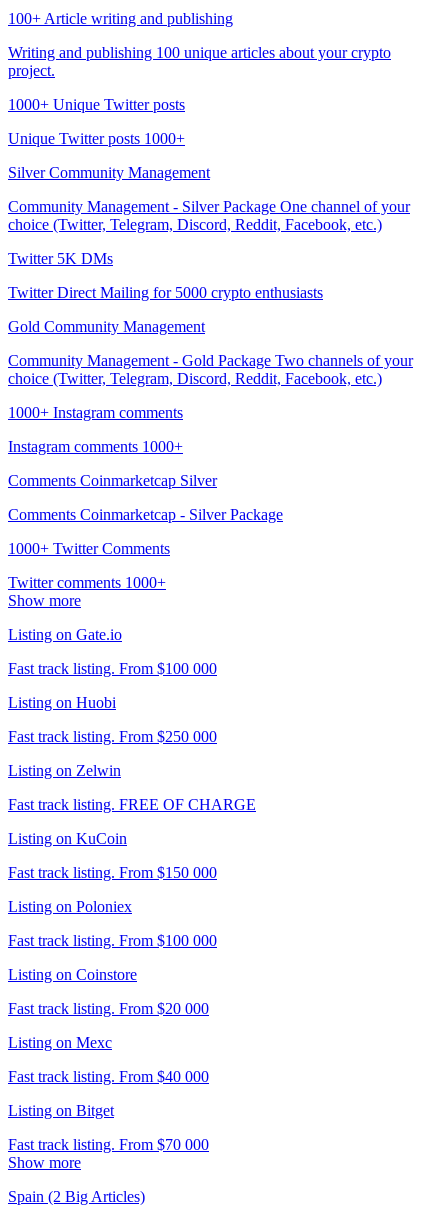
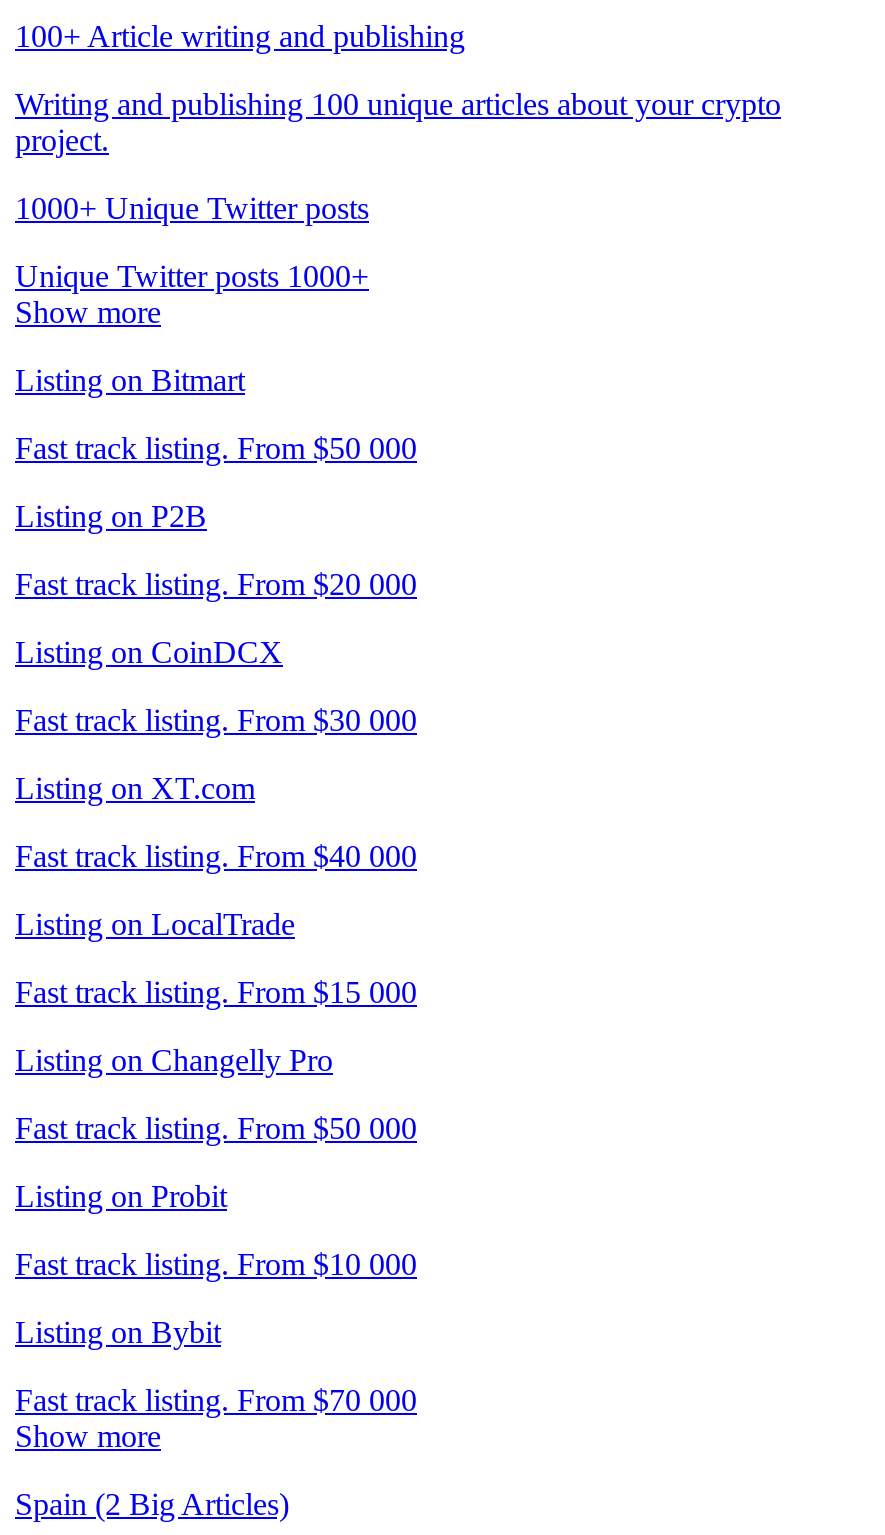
- Silver Community Management
- Community Management - Silver Package One channel of your
- choice (Twitter, Telegram, Discord, Reddit, Facebook, etc.)
- Twitter 5K DMs
- Twitter Direct Mailing for 5000 crypto enthusiasts
- Gold Community Management
- Community Management - Gold Package Two channels of your
- choice (Twitter, Telegram, Discord, Reddit, Facebook, etc.)
- 1000+ Instagram comments
- Instagram comments 1000+
- Comments Coinmarketcap Silver
- Comments Coinmarketcap - Silver Package
- 1000+ Twitter Comments
- Twitter comments 1000+

- Listing on Gate.io
- Fast track listing. From $100 000
- Listing on Huobi
- Fast track listing. From $250 000
- Listing on Zelwin
- Fast track listing. FREE OF CHARGE
- Listing on KuCoin
- Fast track listing. From $150 000
- Listing on Poloniex
- Fast track listing. From $100 000
- Listing on Coinstore
+ Listing on Bitmart
+ Fast track listing. From $50 000
+ Listing on P2B

moved up: Fast track listing. From $20 000

- Listing on Mexc
+ Listing on CoinDCX
+ Fast track listing. From $30 000
+ Listing on XT.com

moved up: Fast track listing. From $40 000

- Listing on Bitget
+ Listing on LocalTrade
+ Fast track listing. From $15 000
+ Listing on Changelly Pro
+ Fast track listing. From $50 000
+ Listing on Probit
+ Fast track listing. From $10 000
+ Listing on Bybit
